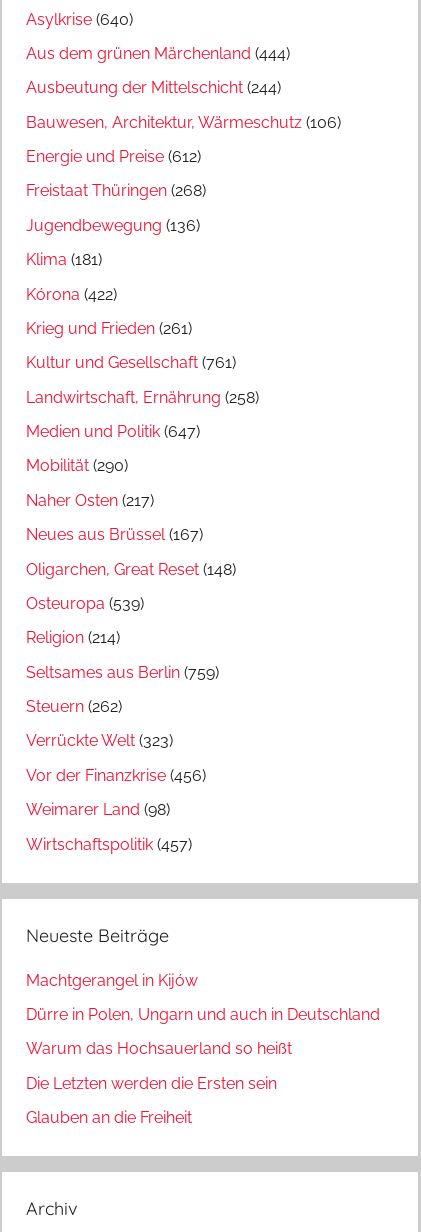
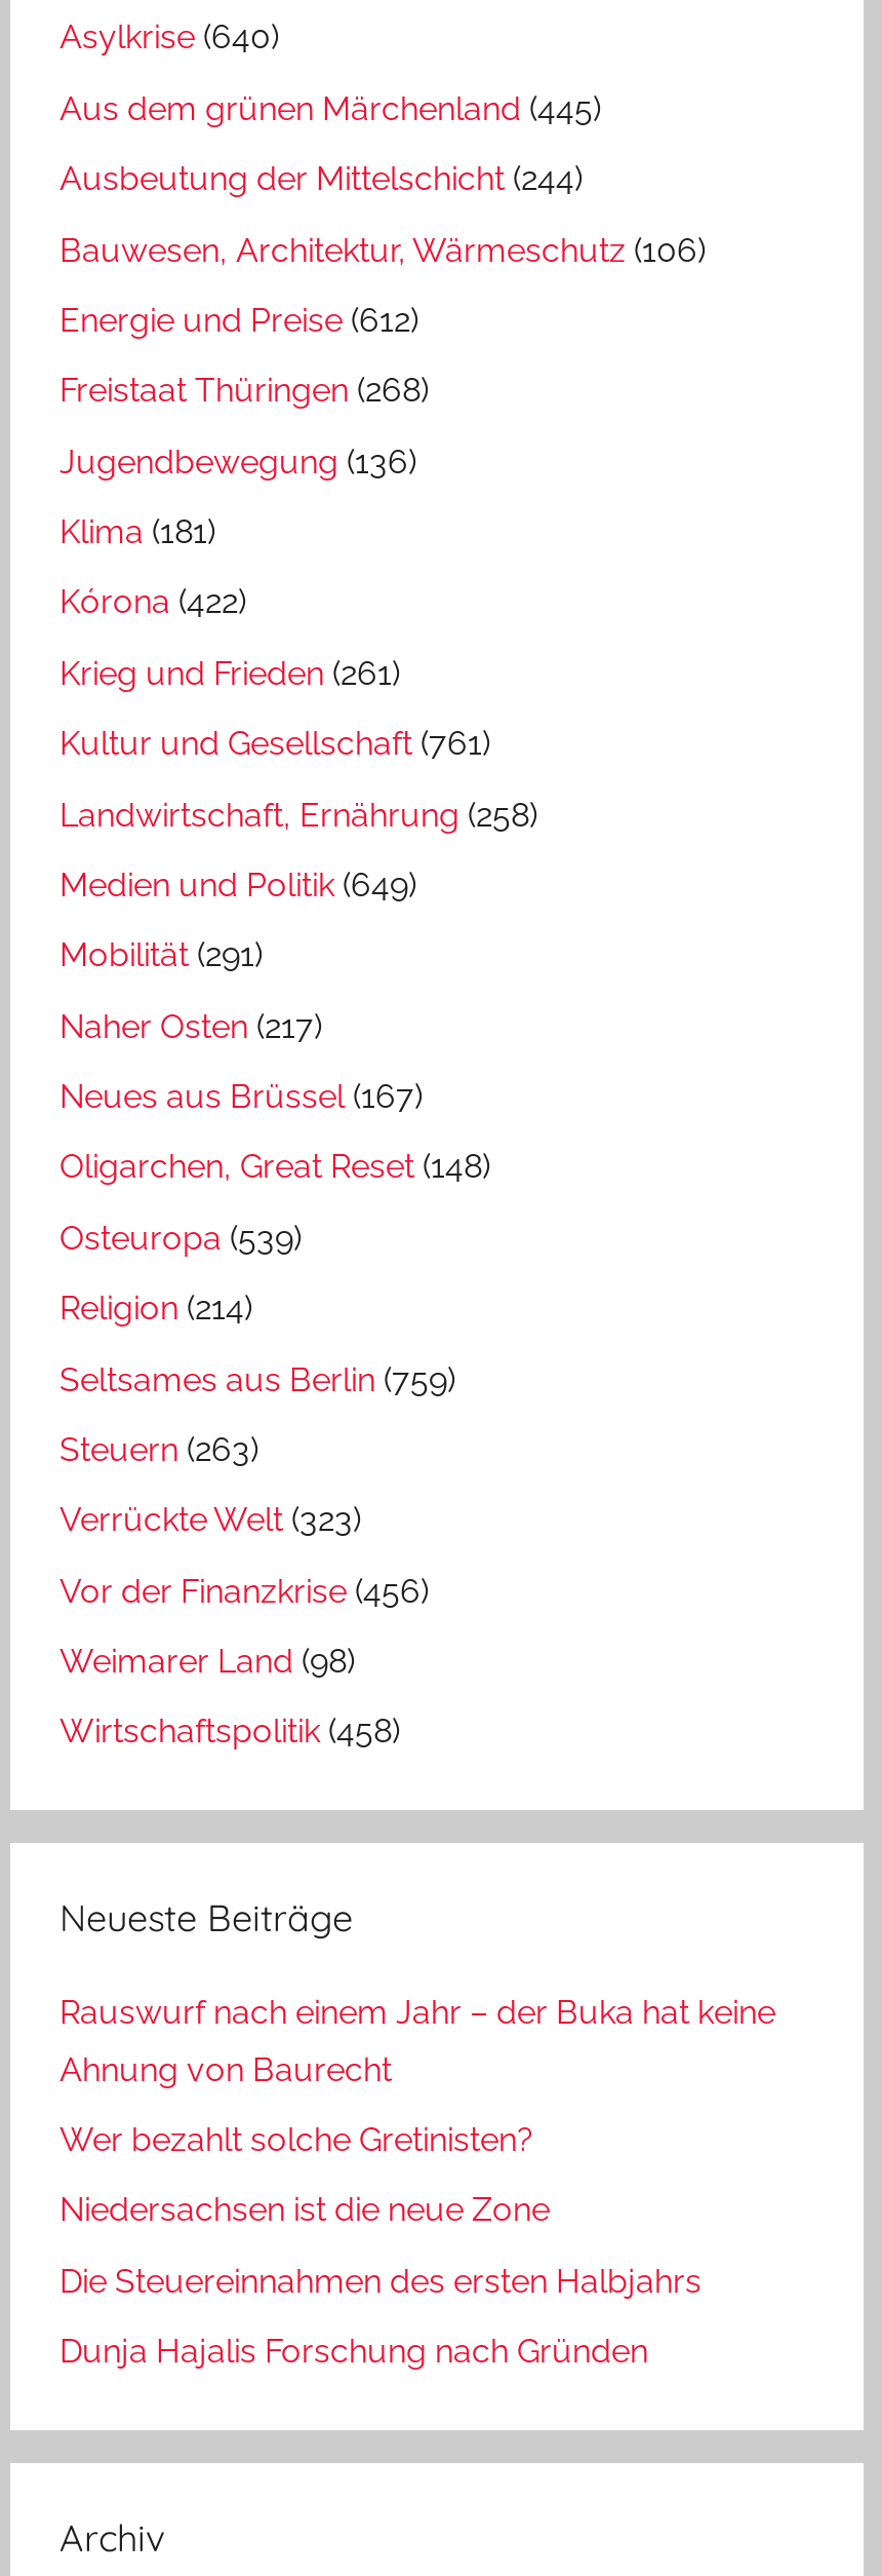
- Aus dem grünen Märchenland (444)
+ Aus dem grünen Märchenland (445)

- Medien und Politik (647)
+ Medien und Politik (649)

- Mobilität (290)
+ Mobilität (291)

- Steuern (262)
+ Steuern (263)

- Wirtschaftspolitik (457)
+ Wirtschaftspolitik (458)

- Machtgerangel in Kijów
- Dürre in Polen, Ungarn und auch in Deutschland
- Warum das Hochsauerland so heißt
- Die Letzten werden die Ersten sein
- Glauben an die Freiheit
+ Rauswurf nach einem Jahr – der Buka hat keine
+ Ahnung von Baurecht
+ Wer bezahlt solche Gretinisten?
+ Niedersachsen ist die neue Zone
+ Die Steuereinnahmen des ersten Halbjahrs
+ Dunja Hajalis Forschung nach Gründen
